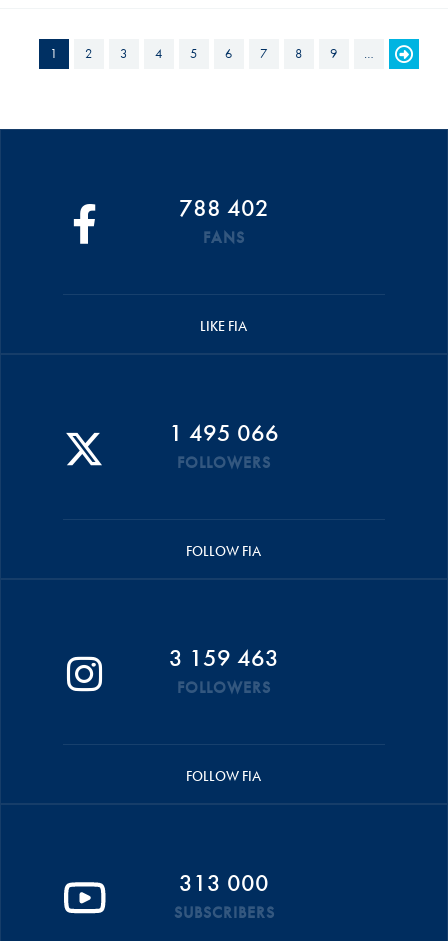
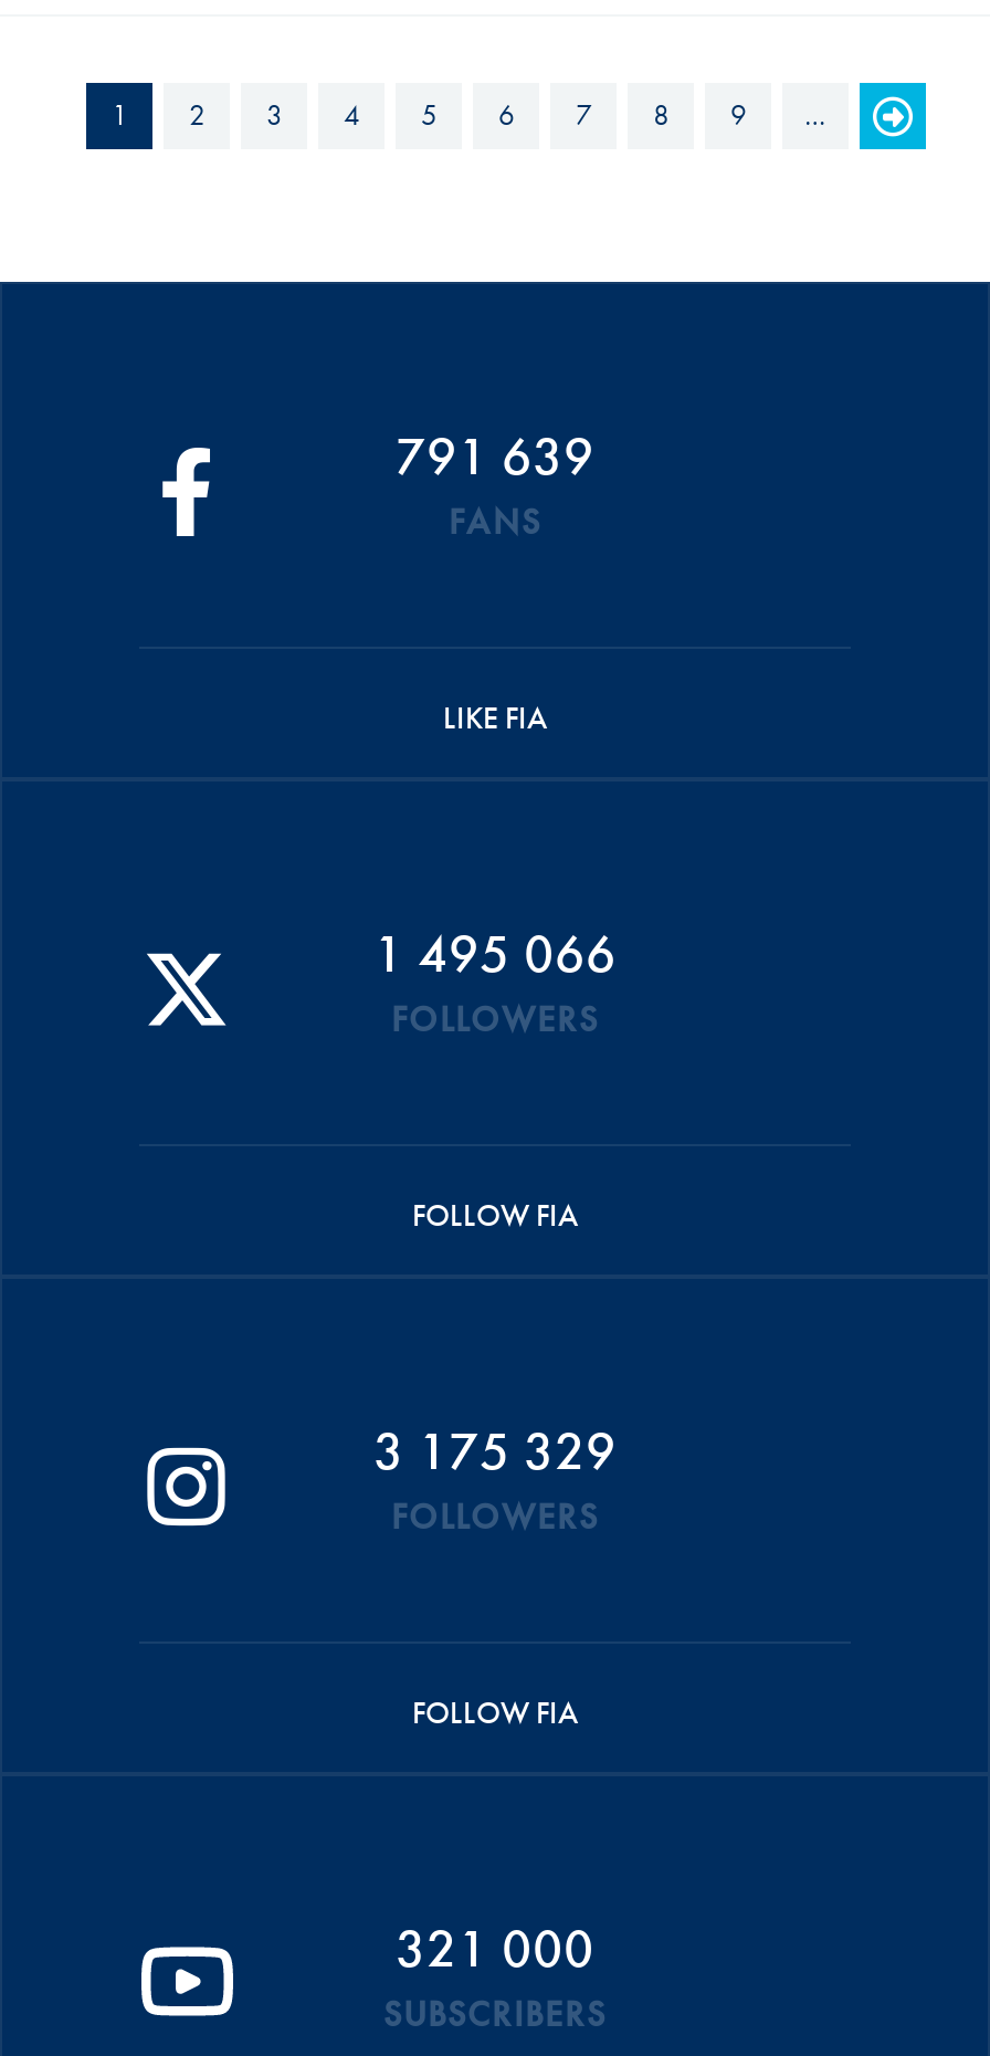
- 788 402
+ 791 639

- 3 159 463
+ 3 175 329

- 313 000
+ 321 000
